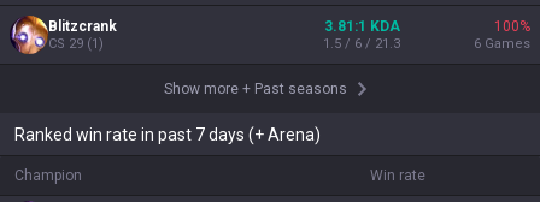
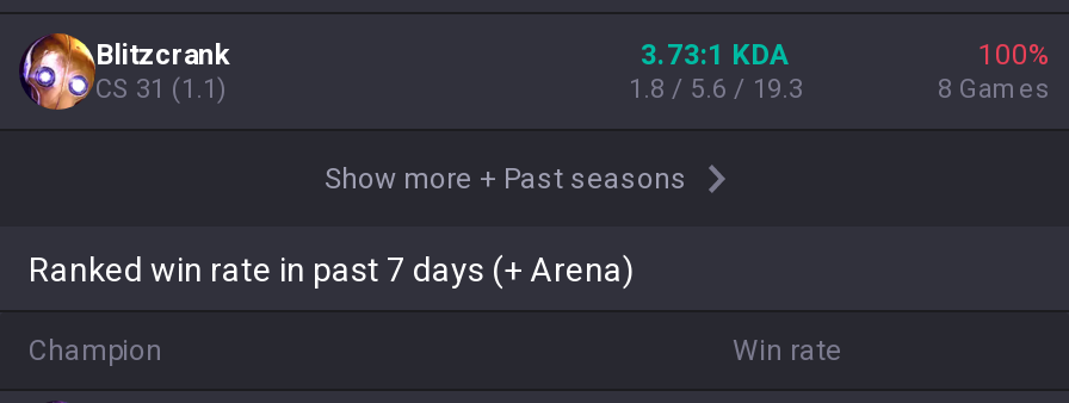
- 3.81:1 KDA
+ 3.73:1 KDA

- CS 29 (1)
+ CS 31 (1.1)

- 1.5 / 6 / 21.3
+ 1.8 / 5.6 / 19.3

- 6 Games
+ 8 Games
